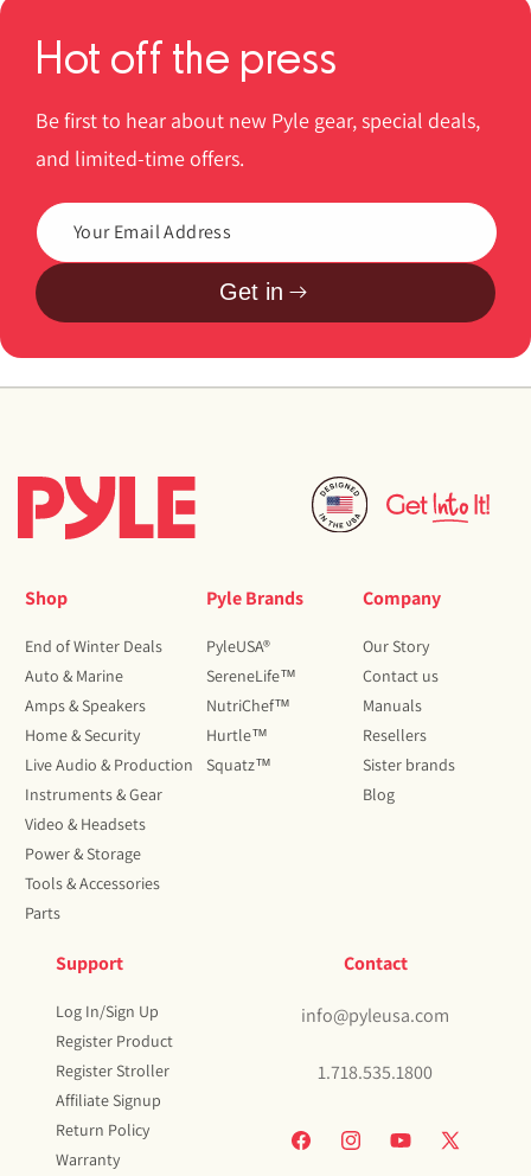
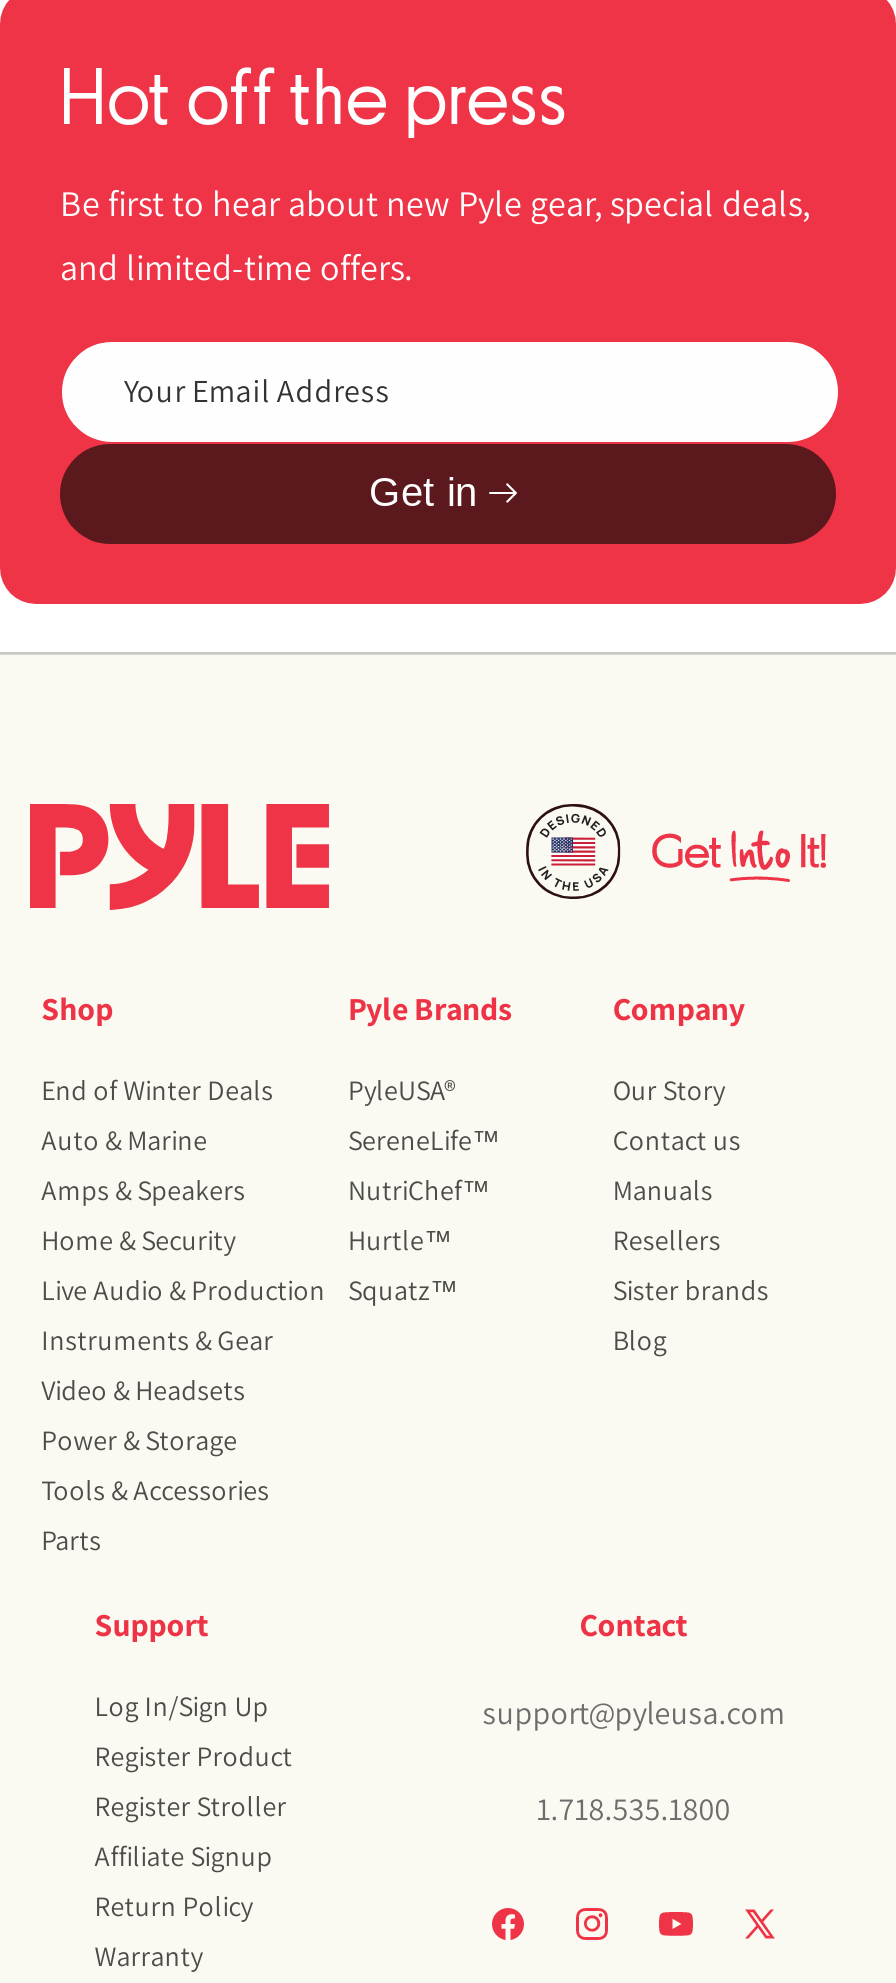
- info@pyleusa.com
+ support@pyleusa.com
